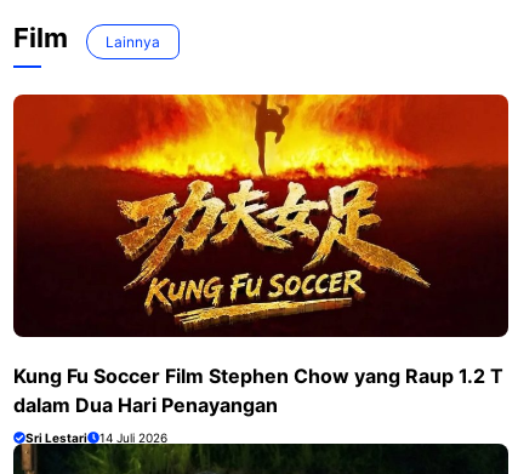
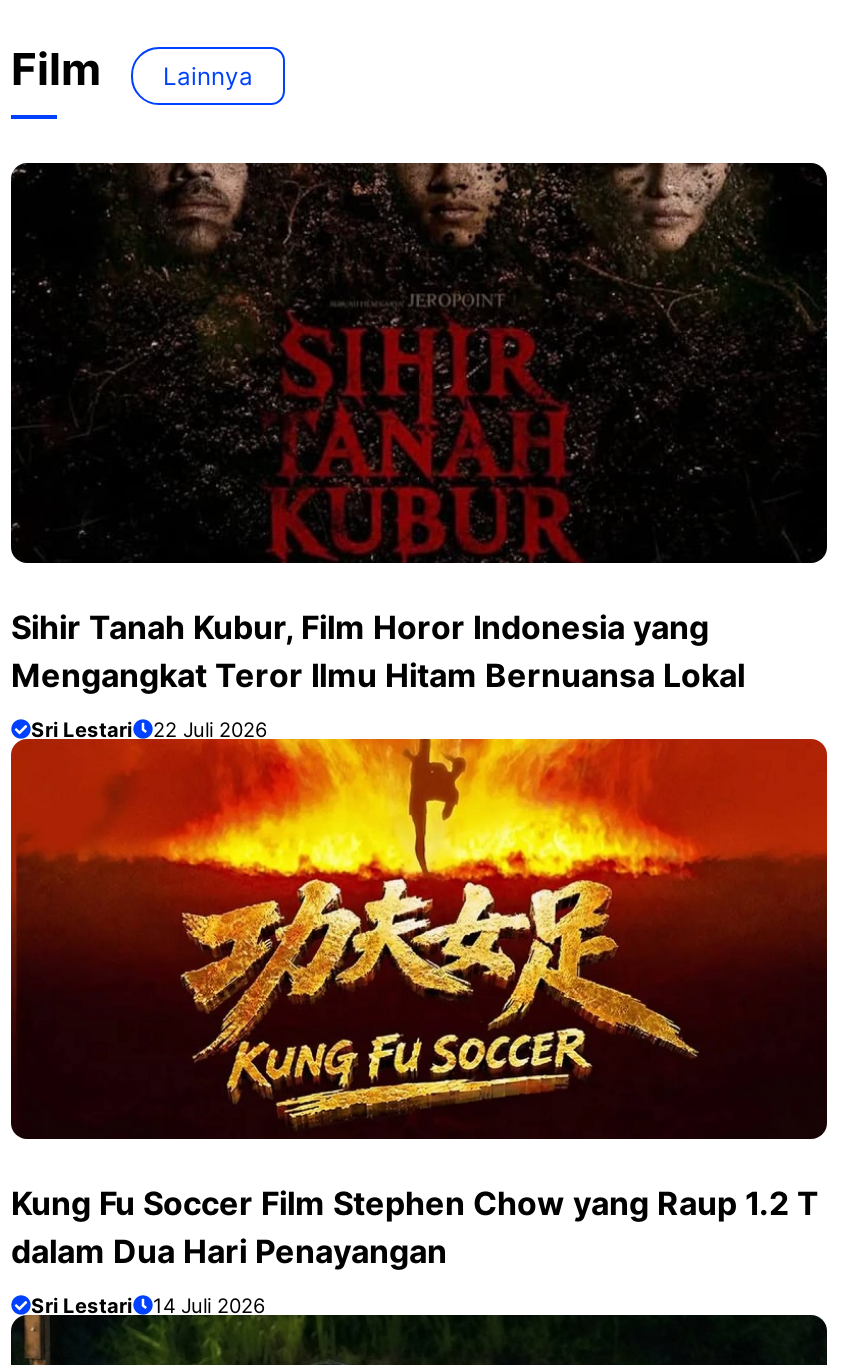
+ [image]
+ Sihir Tanah Kubur, Film Horor Indonesia yang
+ Mengangkat Teror Ilmu Hitam Bernuansa Lokal
+ Sri Lestari
+ 22 Juli 2026
